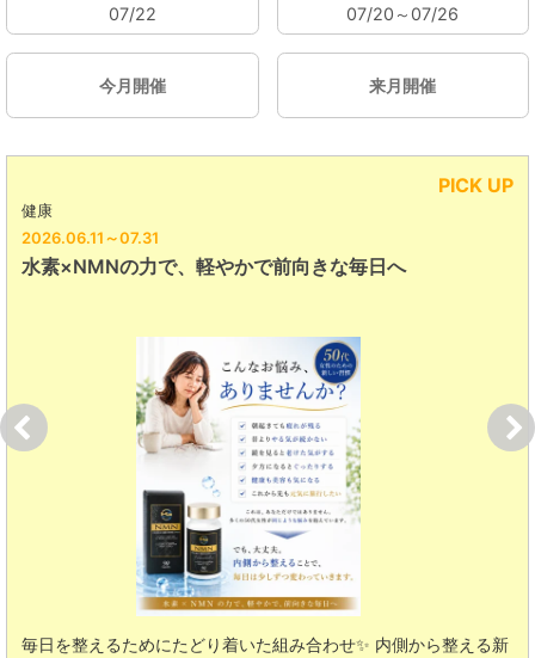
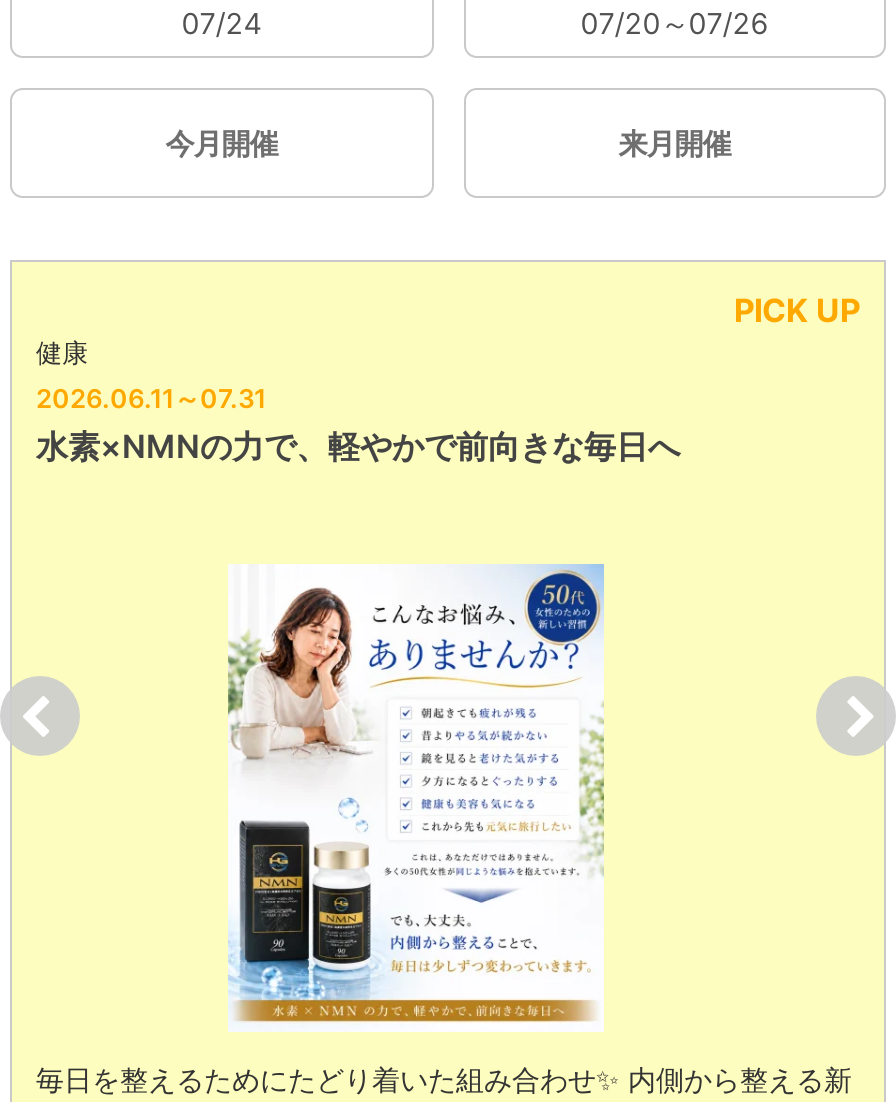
- 07/22
+ 07/24
